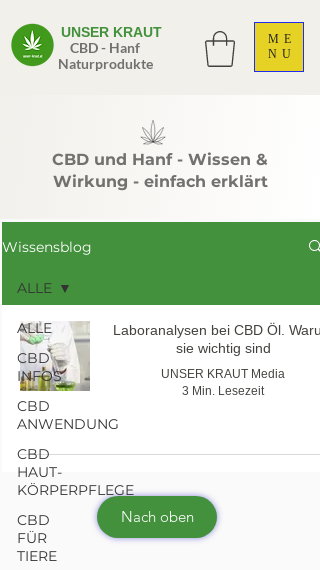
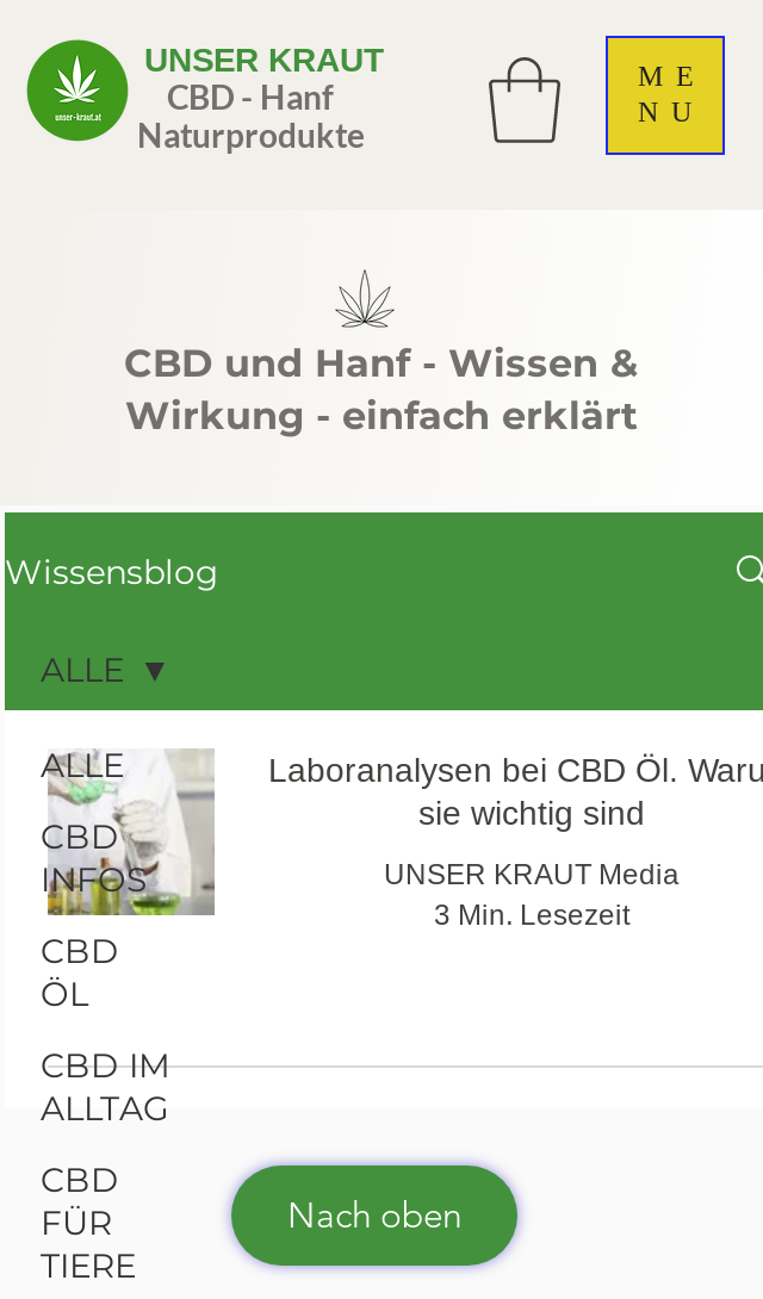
- ANWENDUNG
+ ÖL

- CBD
- HAUT-
- KÖRPERPFLEGE
+ CBD IM
+ ALLTAG
